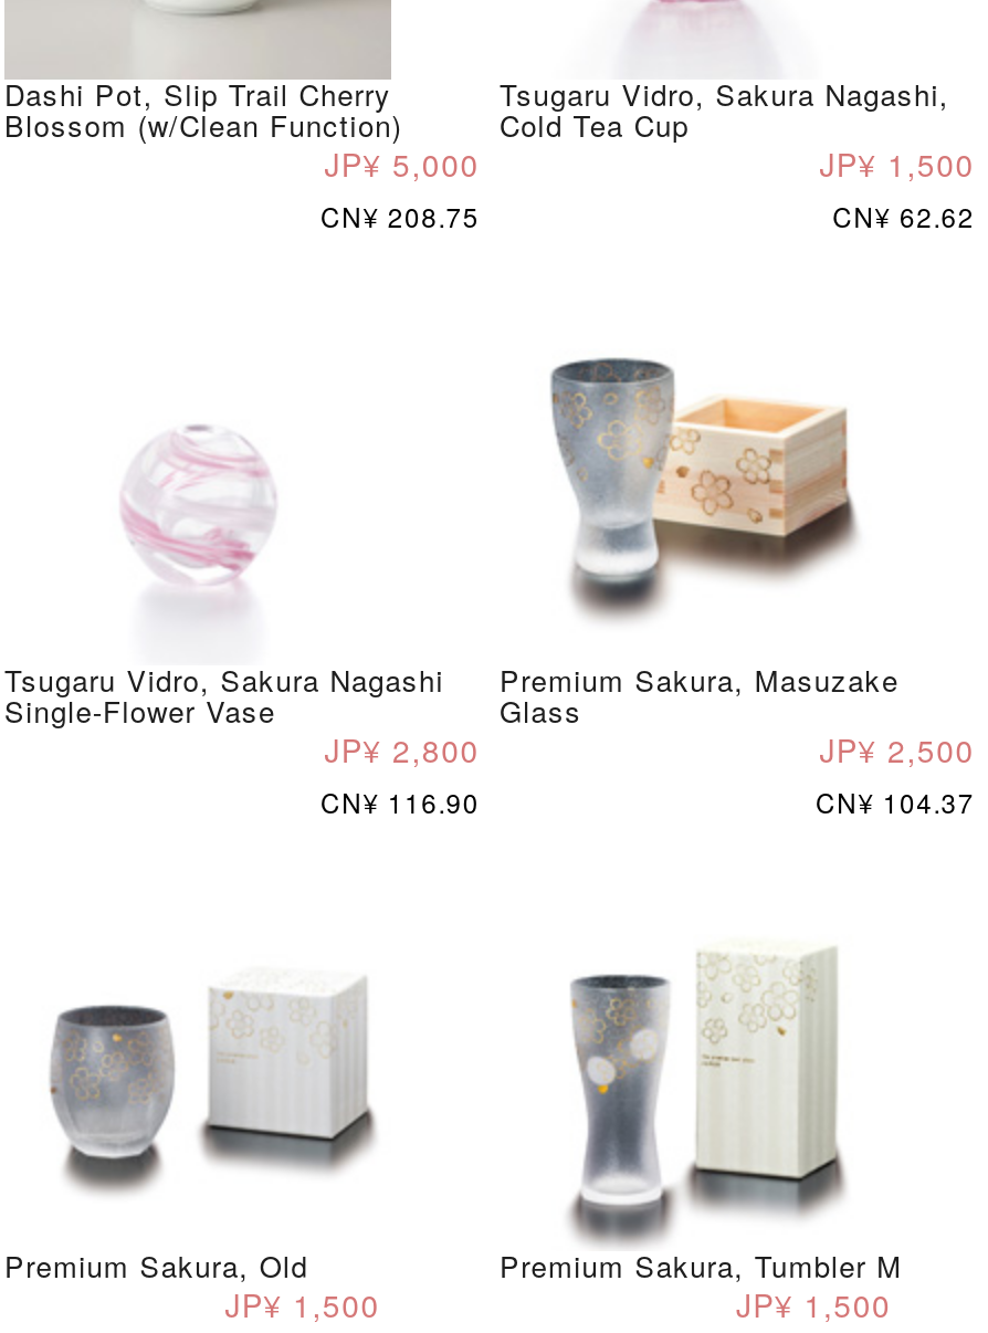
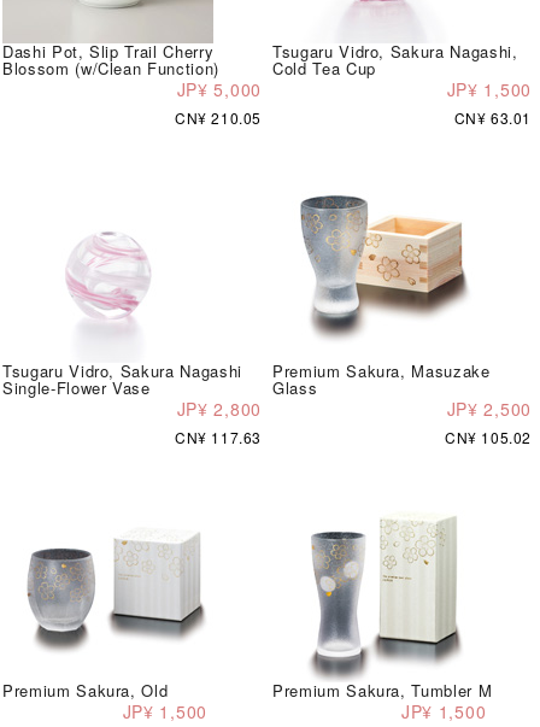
- CN¥ 208.75
+ CN¥ 210.05

- CN¥ 62.62
+ CN¥ 63.01

- CN¥ 116.90
+ CN¥ 117.63

- CN¥ 104.37
+ CN¥ 105.02
